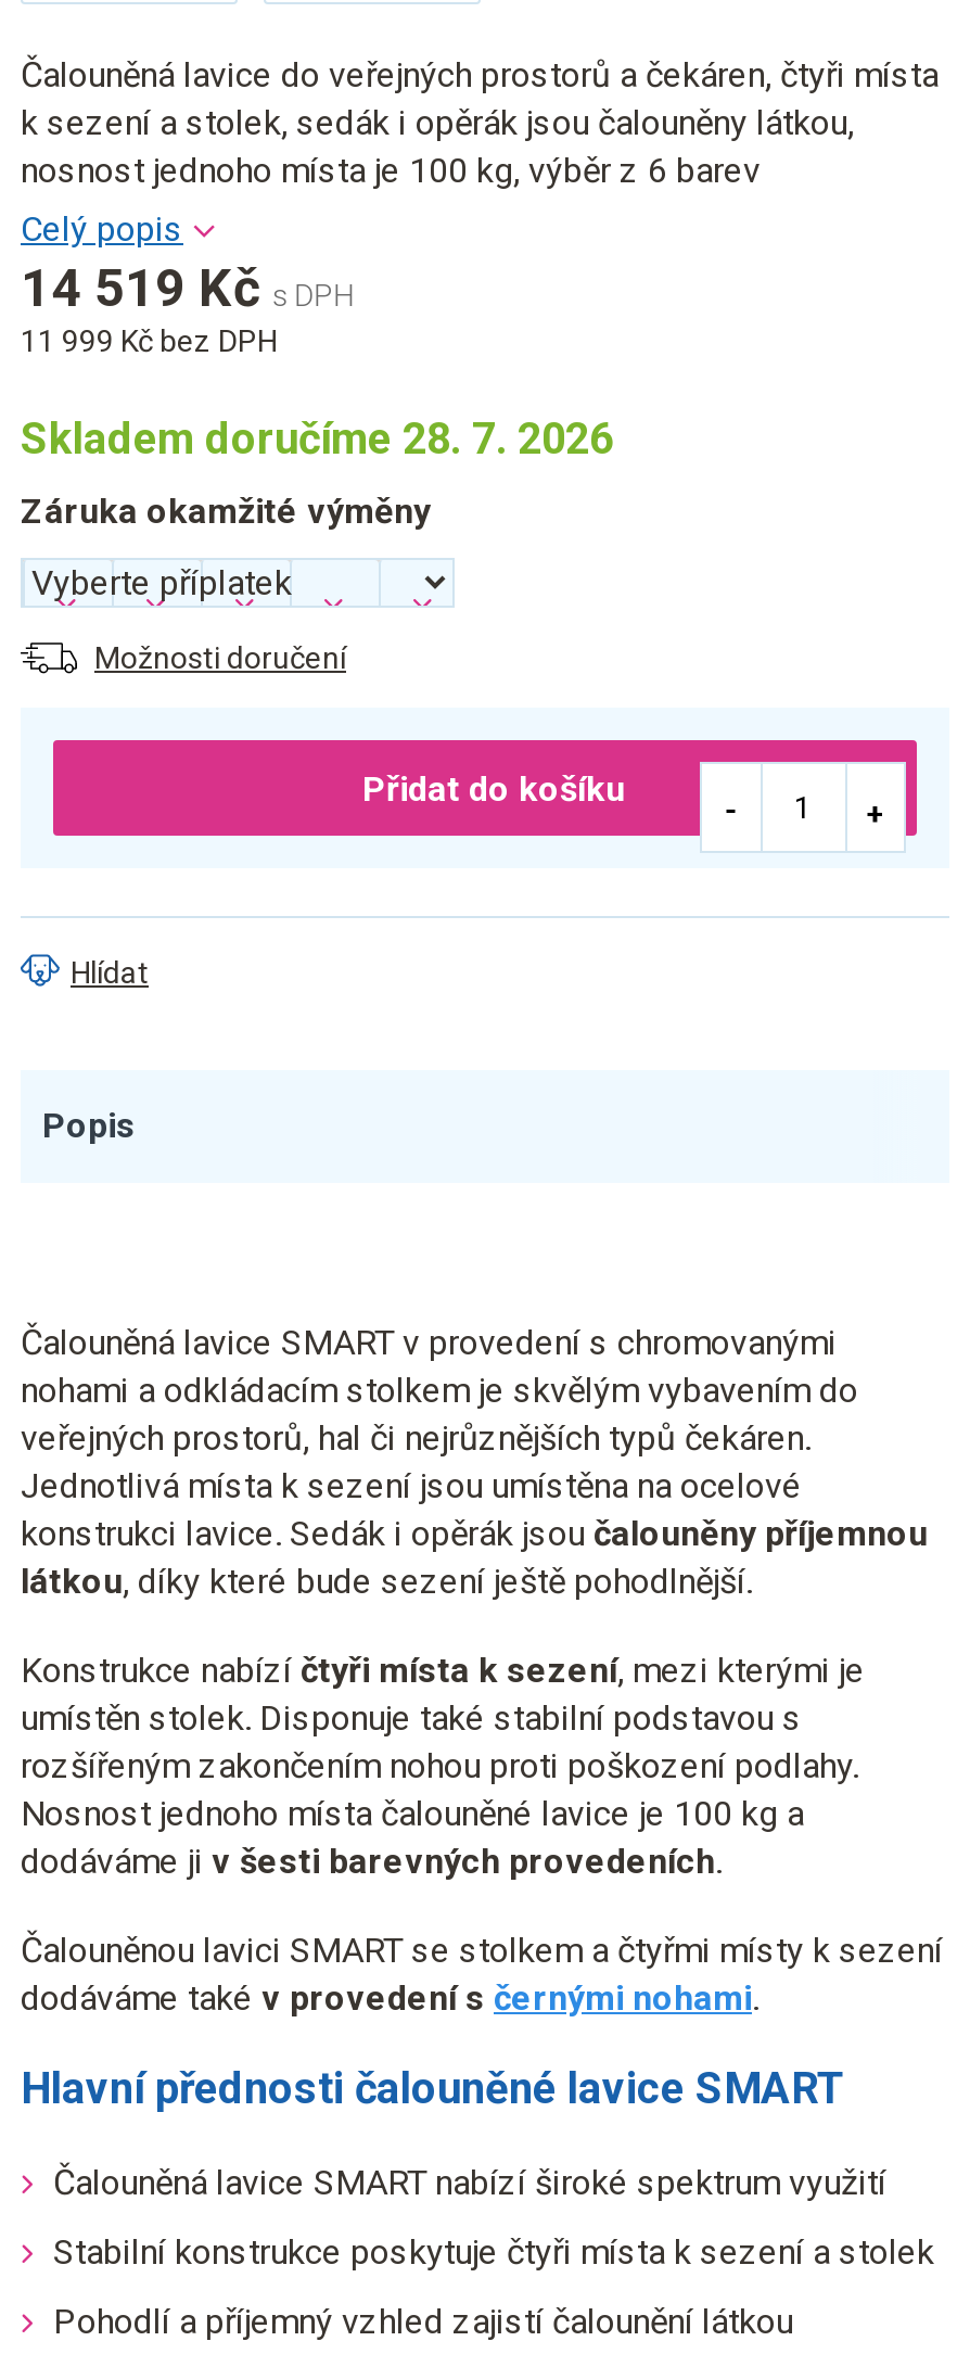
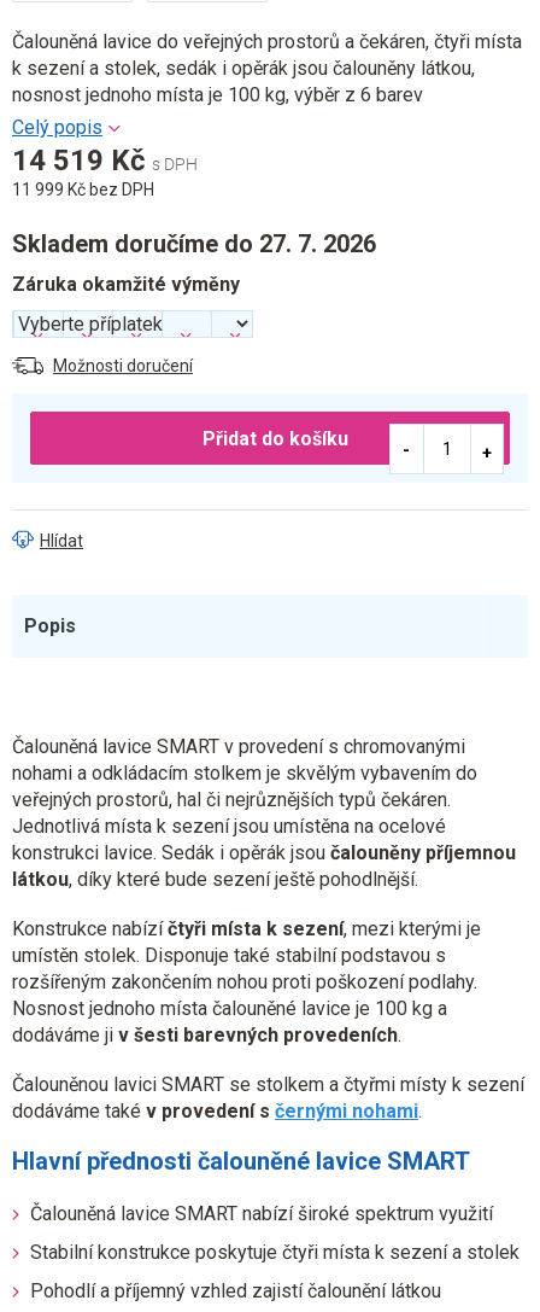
- Skladem doručíme 28. 7. 2026
+ Skladem doručíme do 27. 7. 2026
